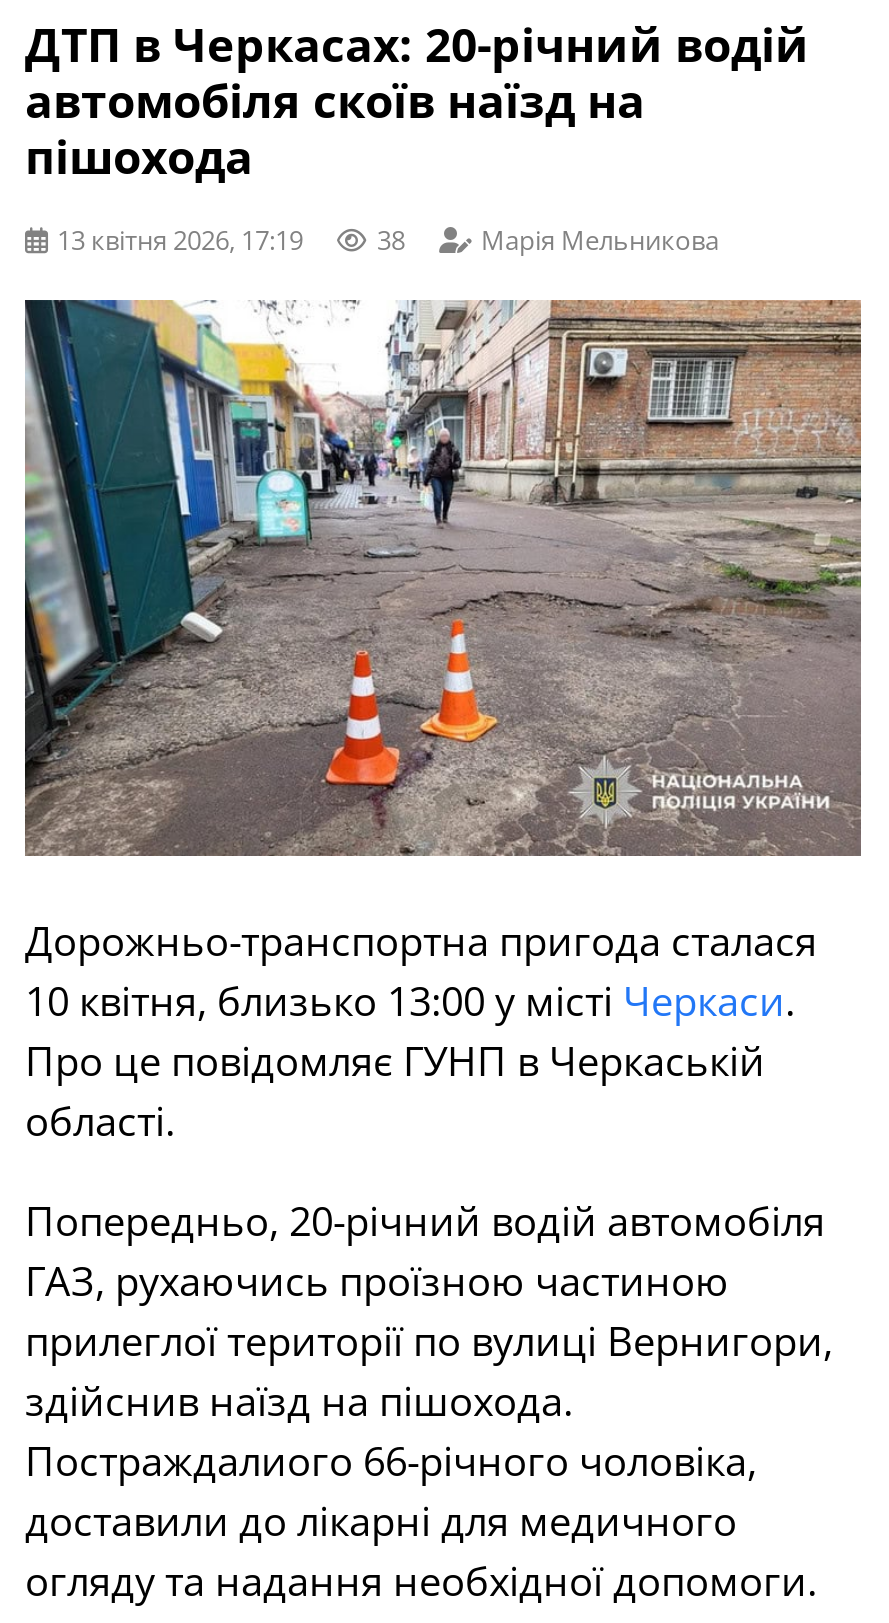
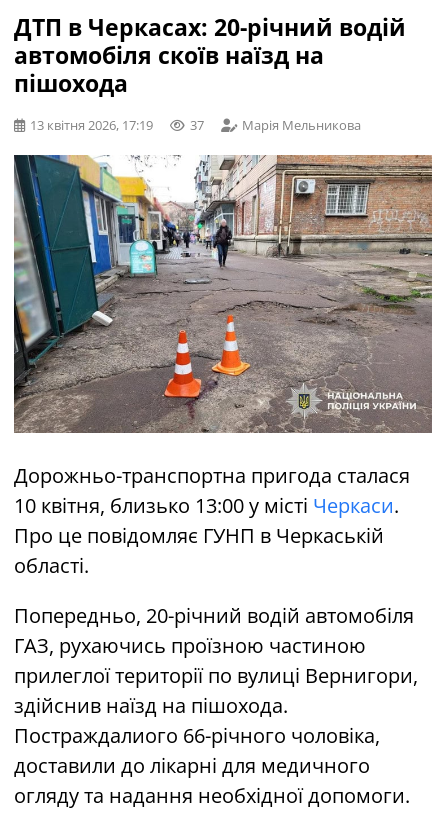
- 38
+ 37
